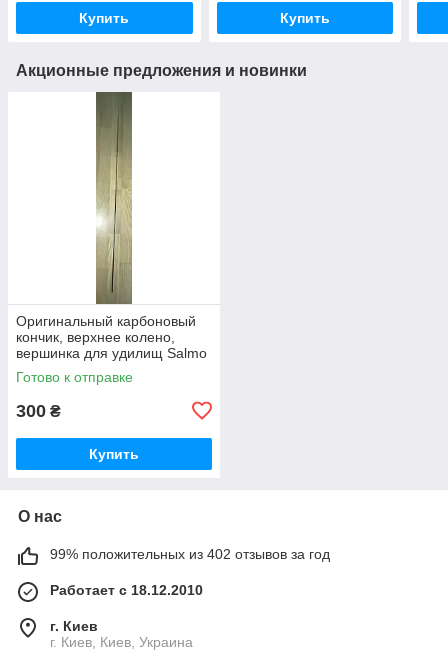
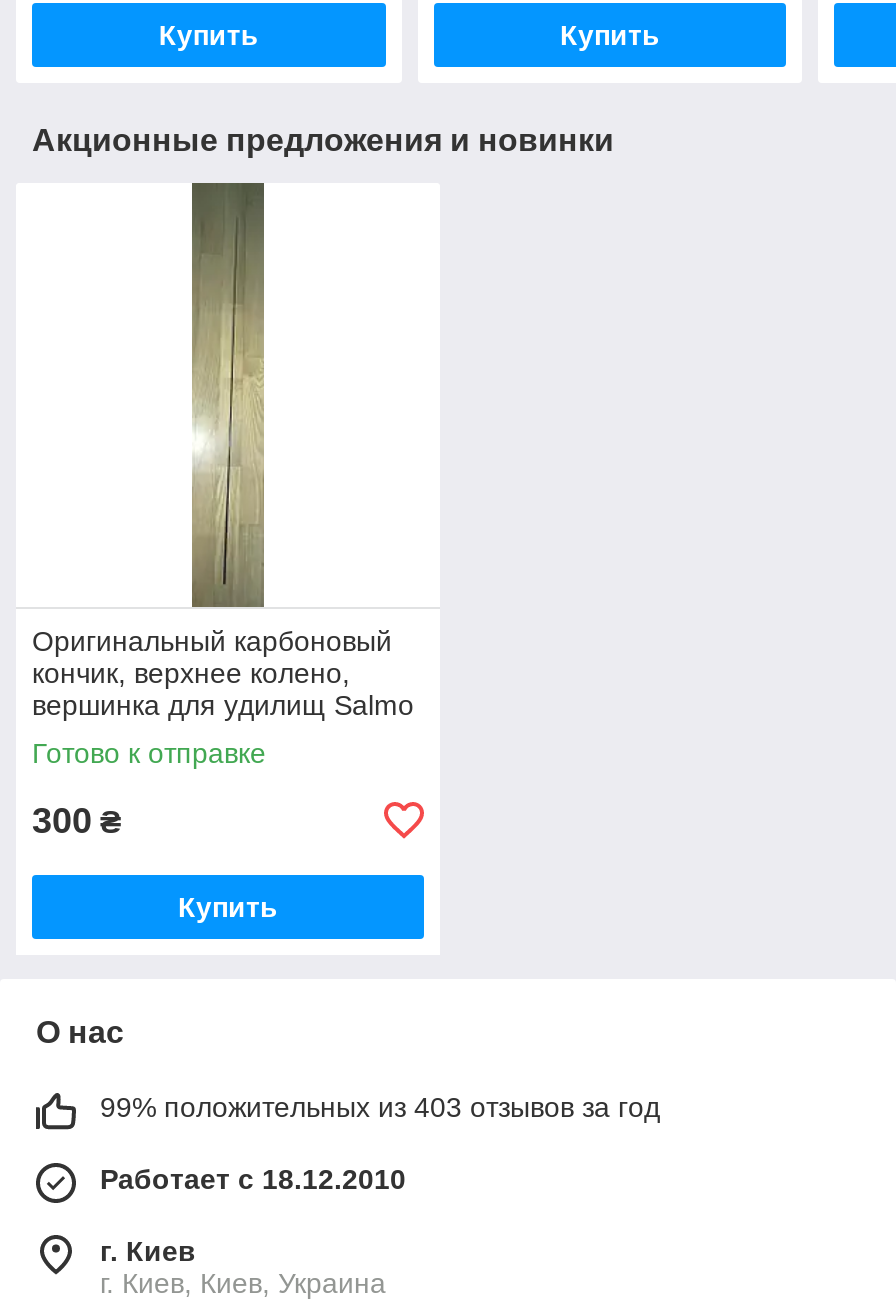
- 99% положительных из 402 отзывов за год
+ 99% положительных из 403 отзывов за год
